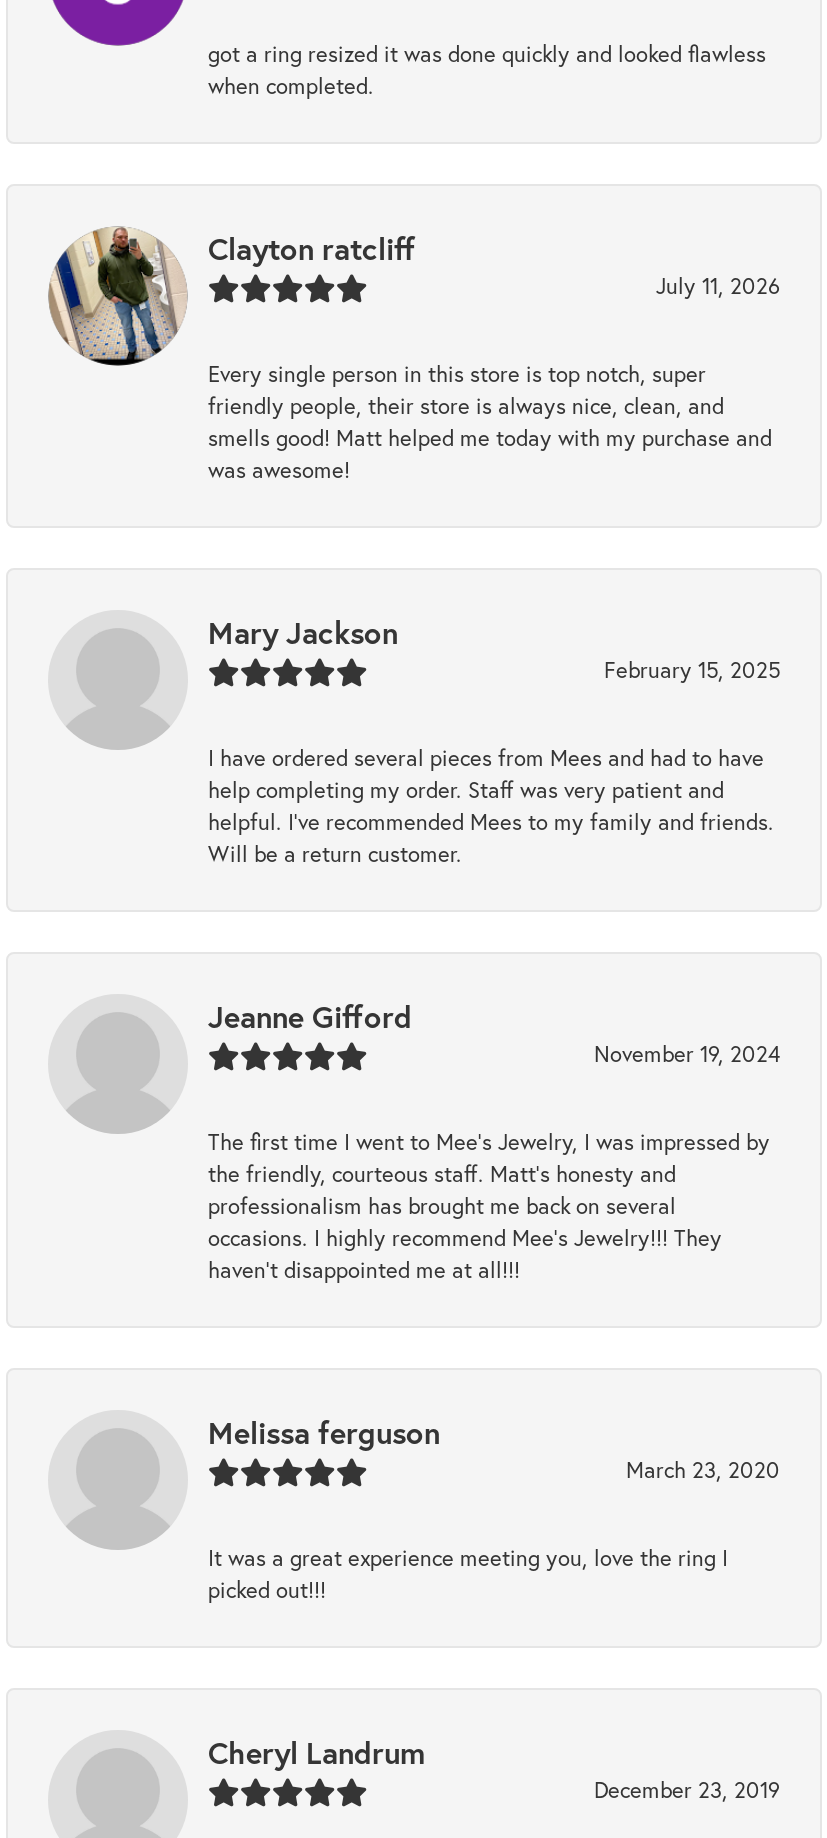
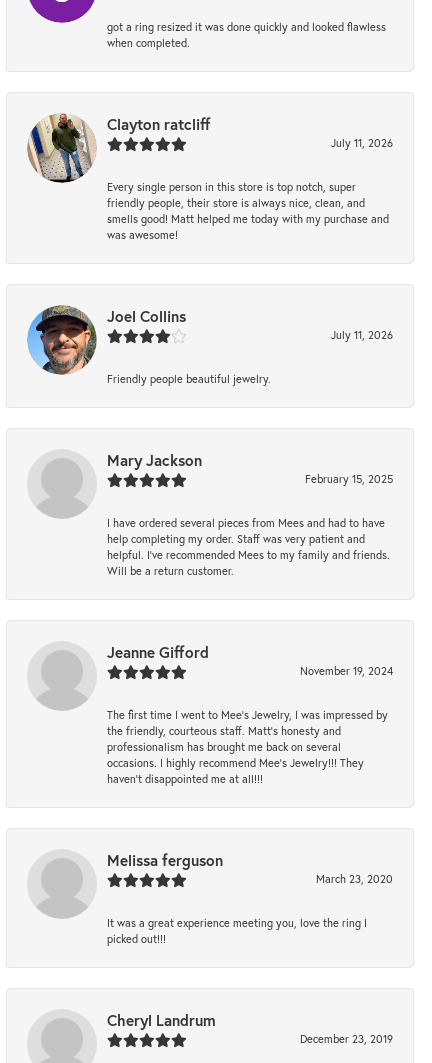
+ [image]
+ Joel Collins
+ July 11, 2026
+ Friendly people beautiful jewelry.
